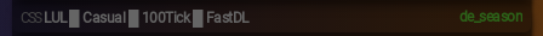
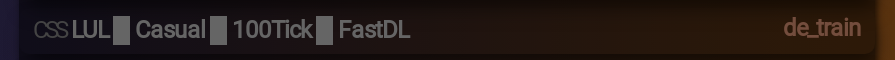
- de_season
+ de_train
